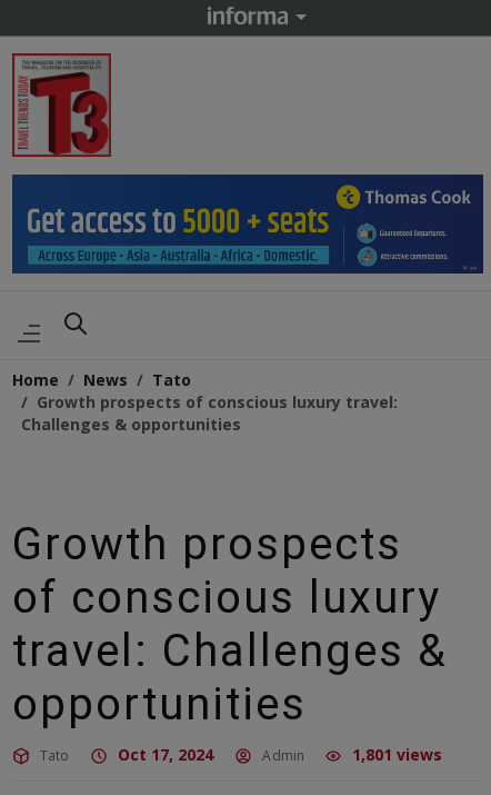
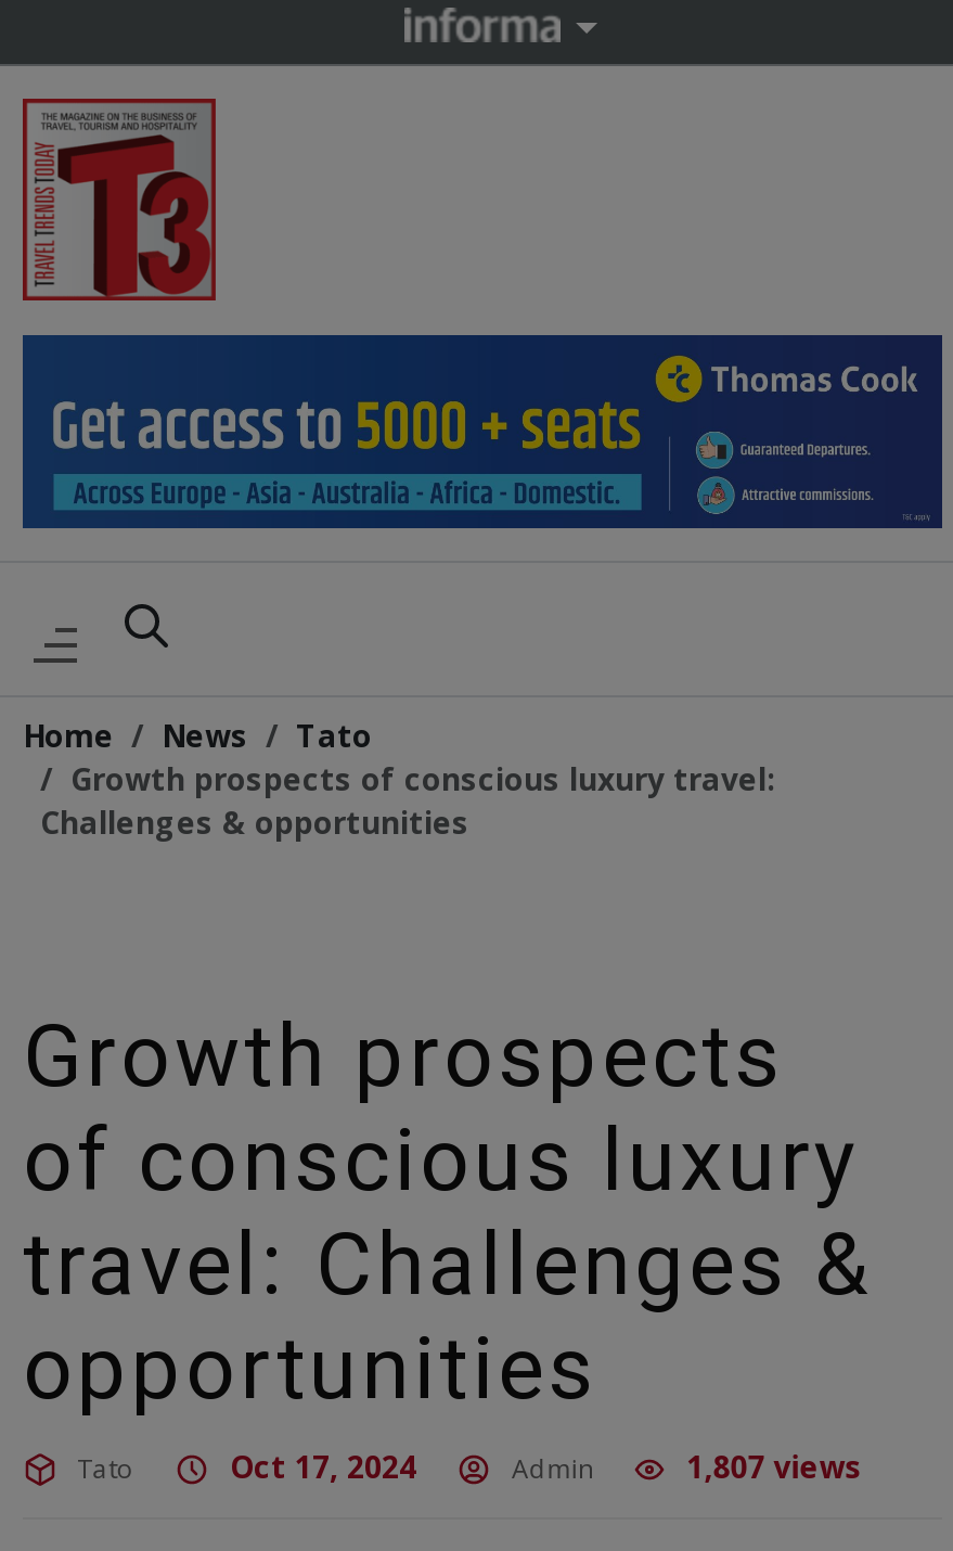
- 1,801 views
+ 1,807 views
